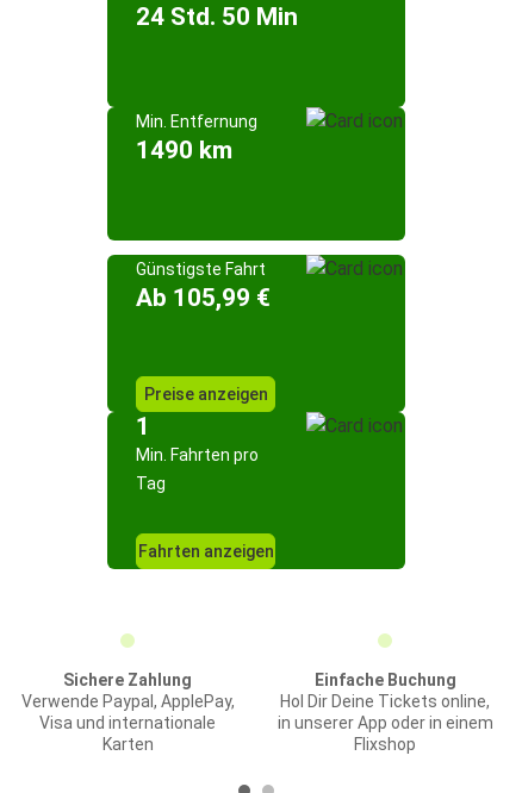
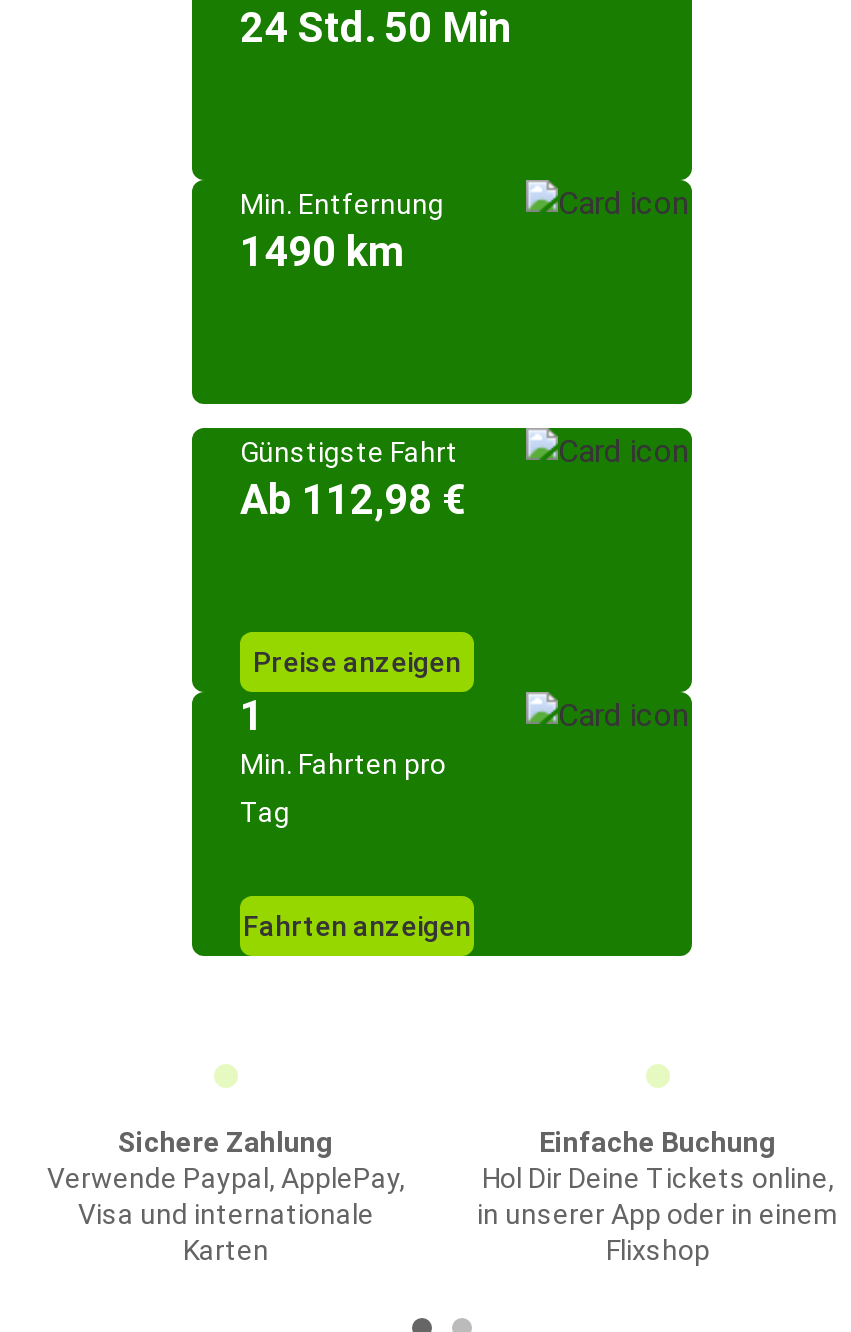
- Ab 105,99 €
+ Ab 112,98 €
